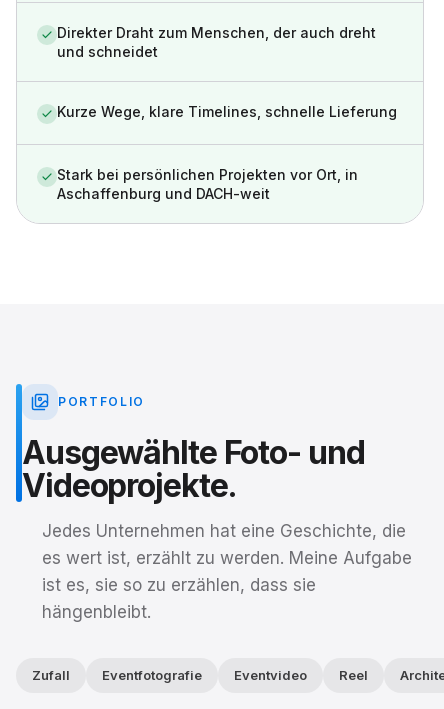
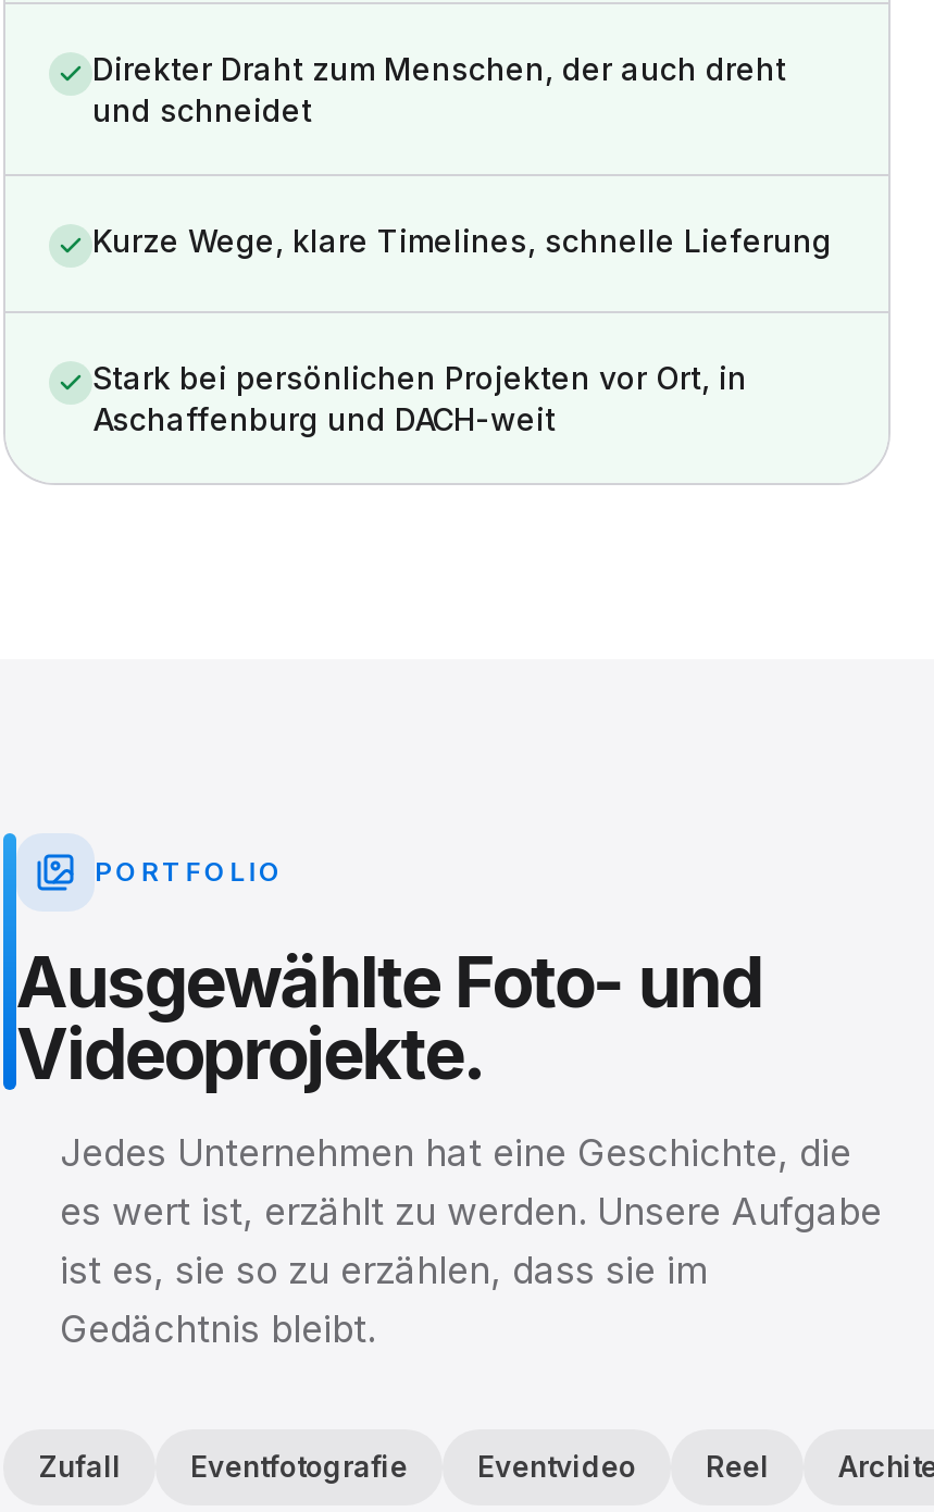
- es wert ist, erzählt zu werden. Meine Aufgabe
- ist es, sie so zu erzählen, dass sie
- hängenbleibt.
+ es wert ist, erzählt zu werden. Unsere Aufgabe
+ ist es, sie so zu erzählen, dass sie im
+ Gedächtnis bleibt.
